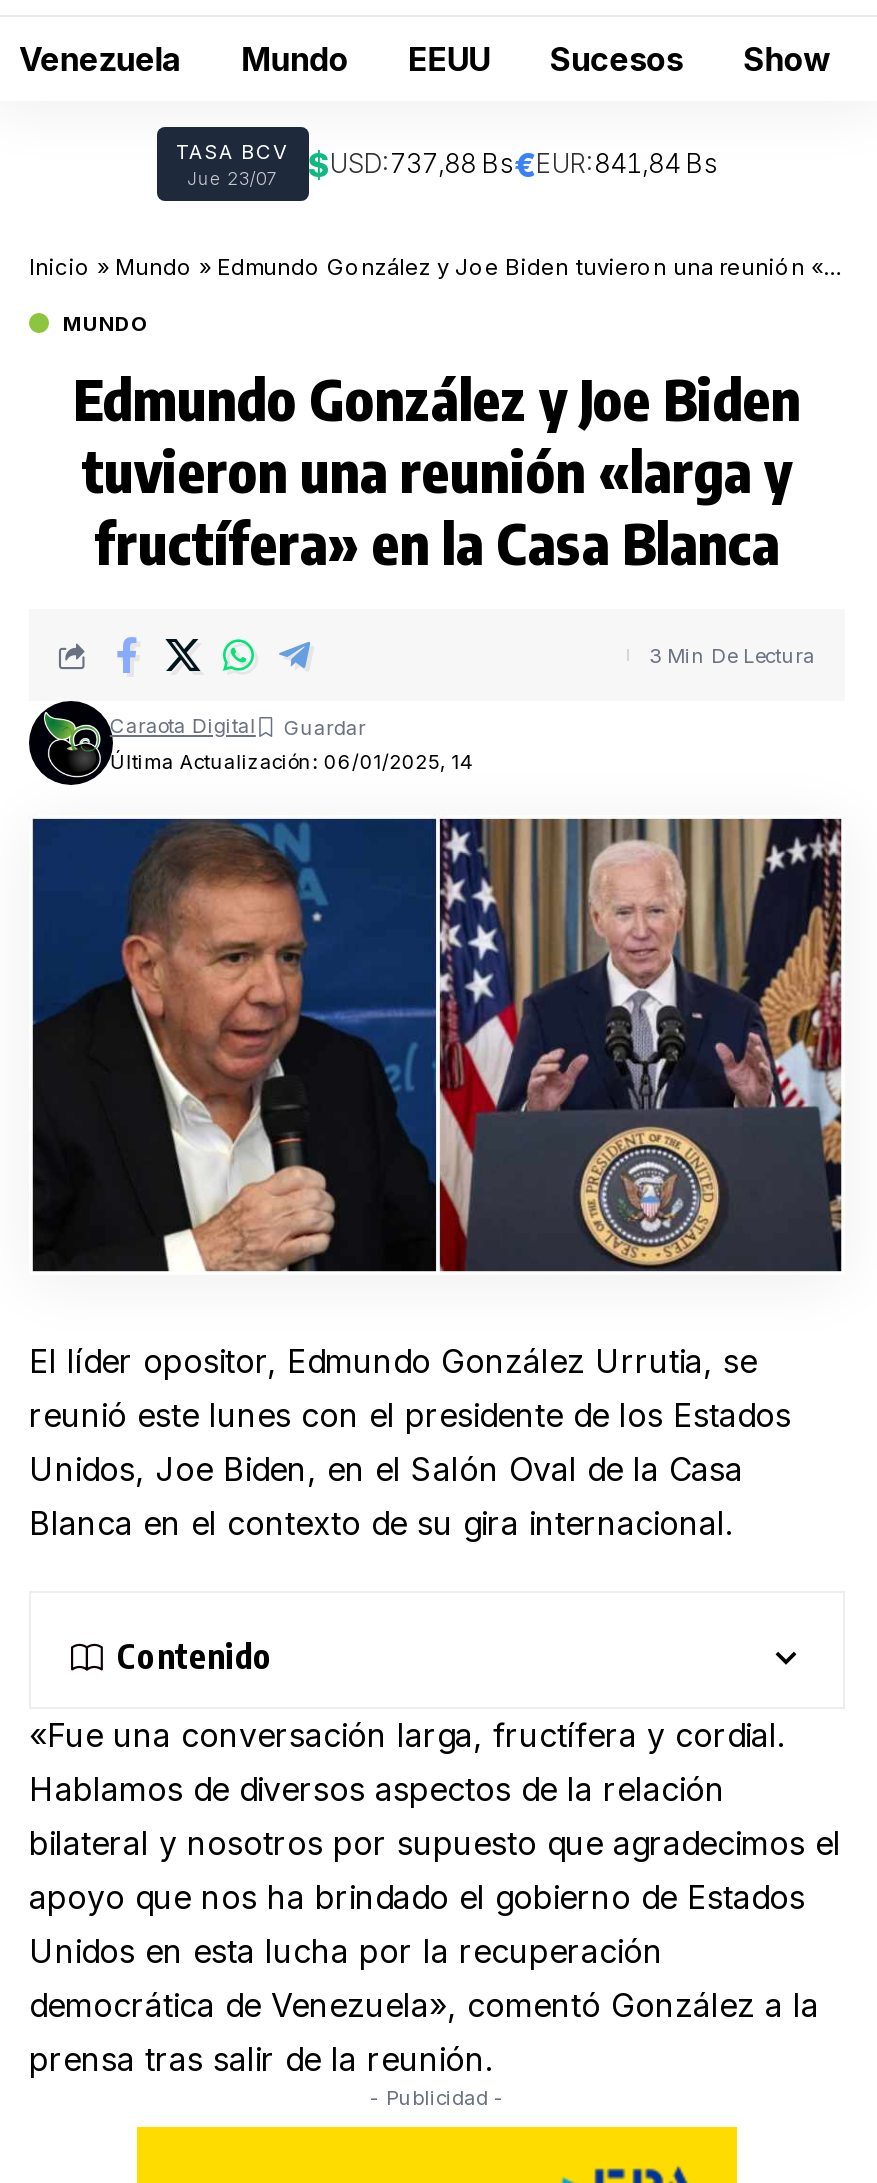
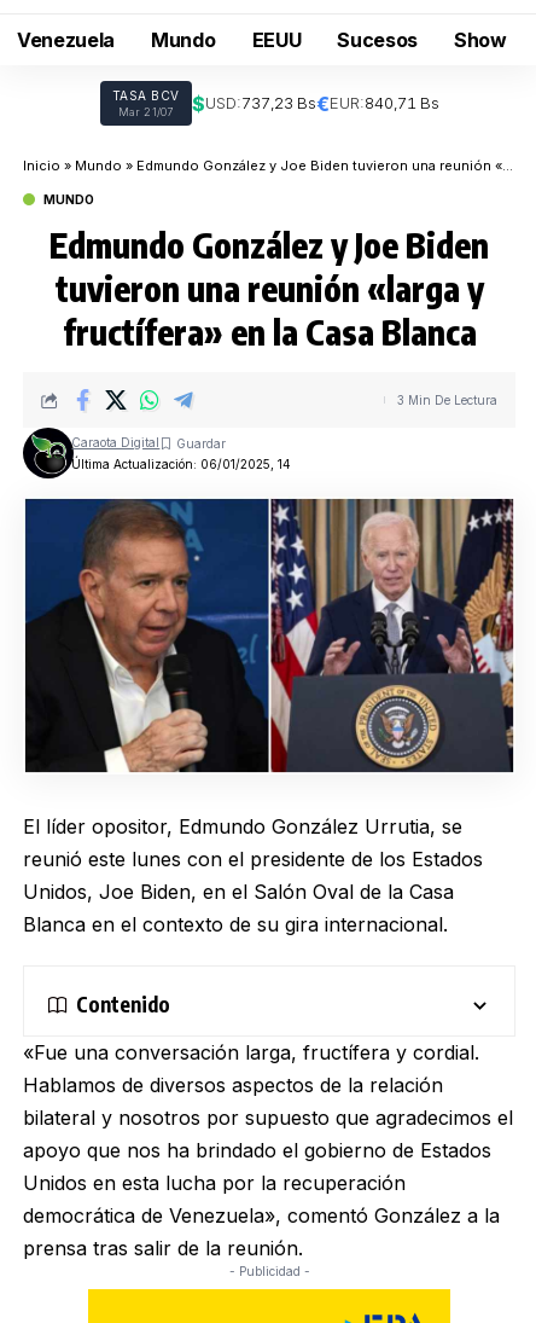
- Jue 23/07
- $USD:737,88 Bs€EUR:841,84 Bs
+ Mar 21/07
+ $USD:737,23 Bs€EUR:840,71 Bs
